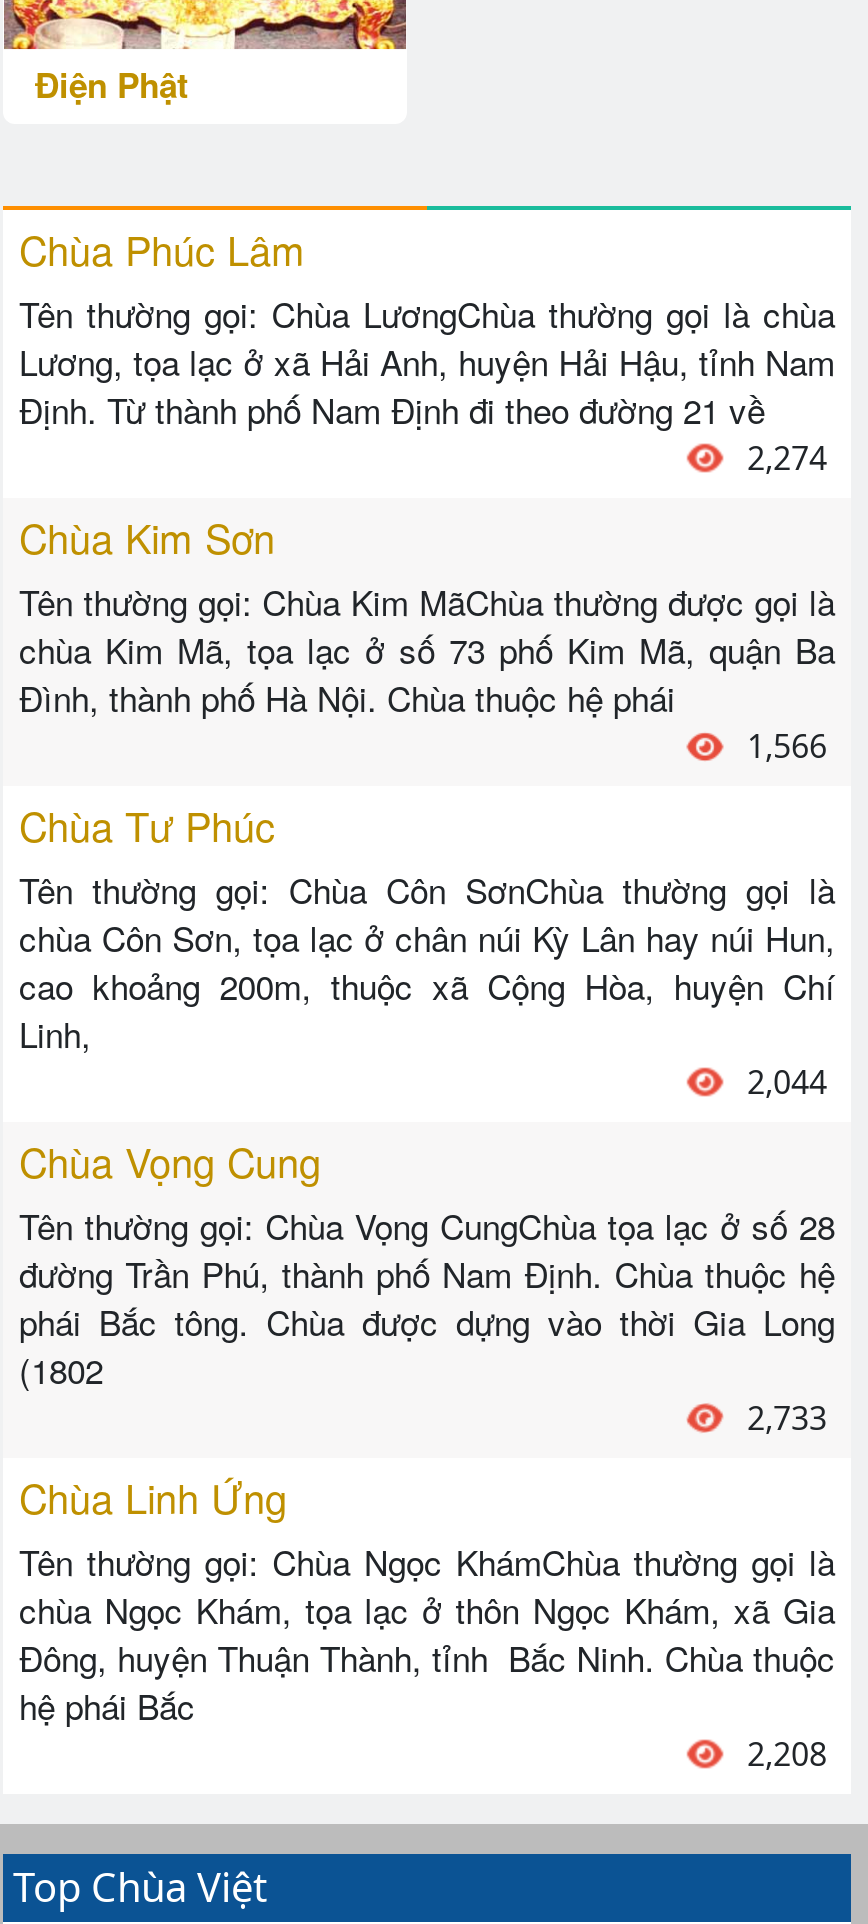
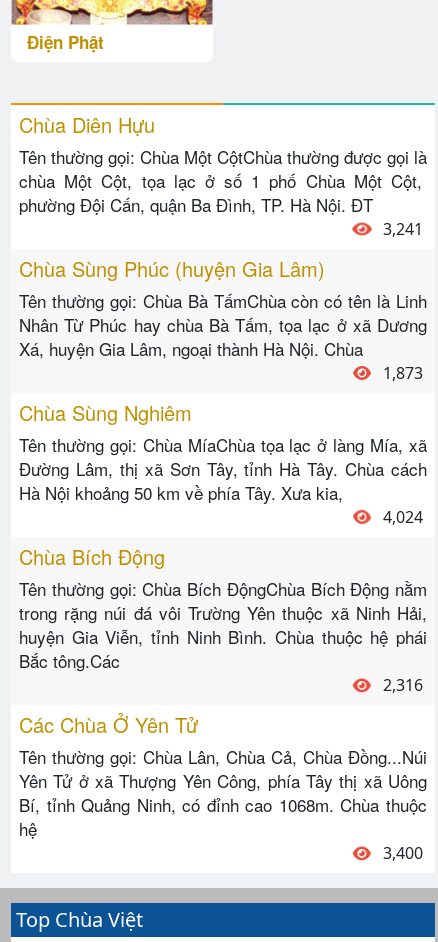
- Chùa Phúc Lâm
- Tên thường gọi: Chùa LươngChùa thường gọi là chùa
- Lương, tọa lạc ở xã Hải Anh, huyện Hải Hậu, tỉnh Nam
- Định. Từ thành phố Nam Định đi theo đường 21 về
- 2,274
+ Chùa Diên Hựu
+ Tên thường gọi: Chùa Một CộtChùa thường được gọi là
+ chùa Một Cột, tọa lạc ở số 1 phố Chùa Một Cột,
+ phường Đội Cấn, quận Ba Đình, TP. Hà Nội. ĐT
+ 3,241

- Chùa Kim Sơn
- Tên thường gọi: Chùa Kim MãChùa thường được gọi là
- chùa Kim Mã, tọa lạc ở số 73 phố Kim Mã, quận Ba
- Đình, thành phố Hà Nội. Chùa thuộc hệ phái
- 1,566
+ Chùa Sùng Phúc (huyện Gia Lâm)
+ Tên thường gọi: Chùa Bà TấmChùa còn có tên là Linh
+ Nhân Từ Phúc hay chùa Bà Tấm, tọa lạc ở xã Dương
+ Xá, huyện Gia Lâm, ngoại thành Hà Nội. Chùa
+ 1,873

- Chùa Tư Phúc
- Tên thường gọi: Chùa Côn SơnChùa thường gọi là
- chùa Côn Sơn, tọa lạc ở chân núi Kỳ Lân hay núi Hun,
- cao khoảng 200m, thuộc xã Cộng Hòa, huyện Chí
- Linh,
- 2,044
+ Chùa Sùng Nghiêm
+ Tên thường gọi: Chùa MíaChùa tọa lạc ở làng Mía, xã
+ Đường Lâm, thị xã Sơn Tây, tỉnh Hà Tây. Chùa cách
+ Hà Nội khoảng 50 km về phía Tây. Xưa kia,
+ 4,024

- Chùa Vọng Cung
- Tên thường gọi: Chùa Vọng CungChùa tọa lạc ở số 28
- đường Trần Phú, thành phố Nam Định. Chùa thuộc hệ
- phái Bắc tông. Chùa được dựng vào thời Gia Long
- (1802
- 2,733
+ Chùa Bích Động
+ Tên thường gọi: Chùa Bích ĐộngChùa Bích Động nằm
+ trong rặng núi đá vôi Trường Yên thuộc xã Ninh Hải,
+ huyện Gia Viễn, tỉnh Ninh Bình. Chùa thuộc hệ phái
+ Bắc tông.Các
+ 2,316

- Chùa Linh Ứng
- Tên thường gọi: Chùa Ngọc KhámChùa thường gọi là
- chùa Ngọc Khám, tọa lạc ở thôn Ngọc Khám, xã Gia
- Đông, huyện Thuận Thành, tỉnh Bắc Ninh. Chùa thuộc
- hệ phái Bắc
- 2,208
+ Các Chùa Ở Yên Tử
+ Tên thường gọi: Chùa Lân, Chùa Cả, Chùa Đồng...Núi
+ Yên Tử ở xã Thượng Yên Công, phía Tây thị xã Uông
+ Bí, tỉnh Quảng Ninh, có đỉnh cao 1068m. Chùa thuộc
+ hệ
+ 3,400
